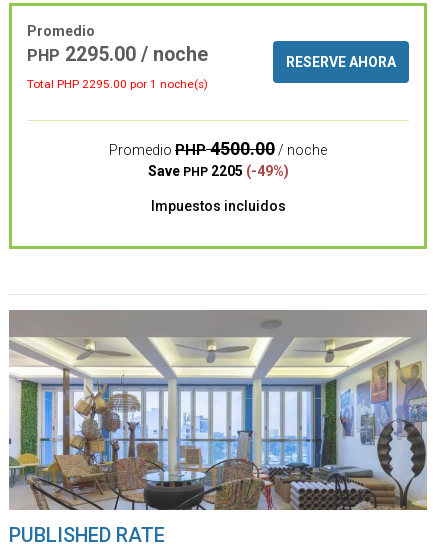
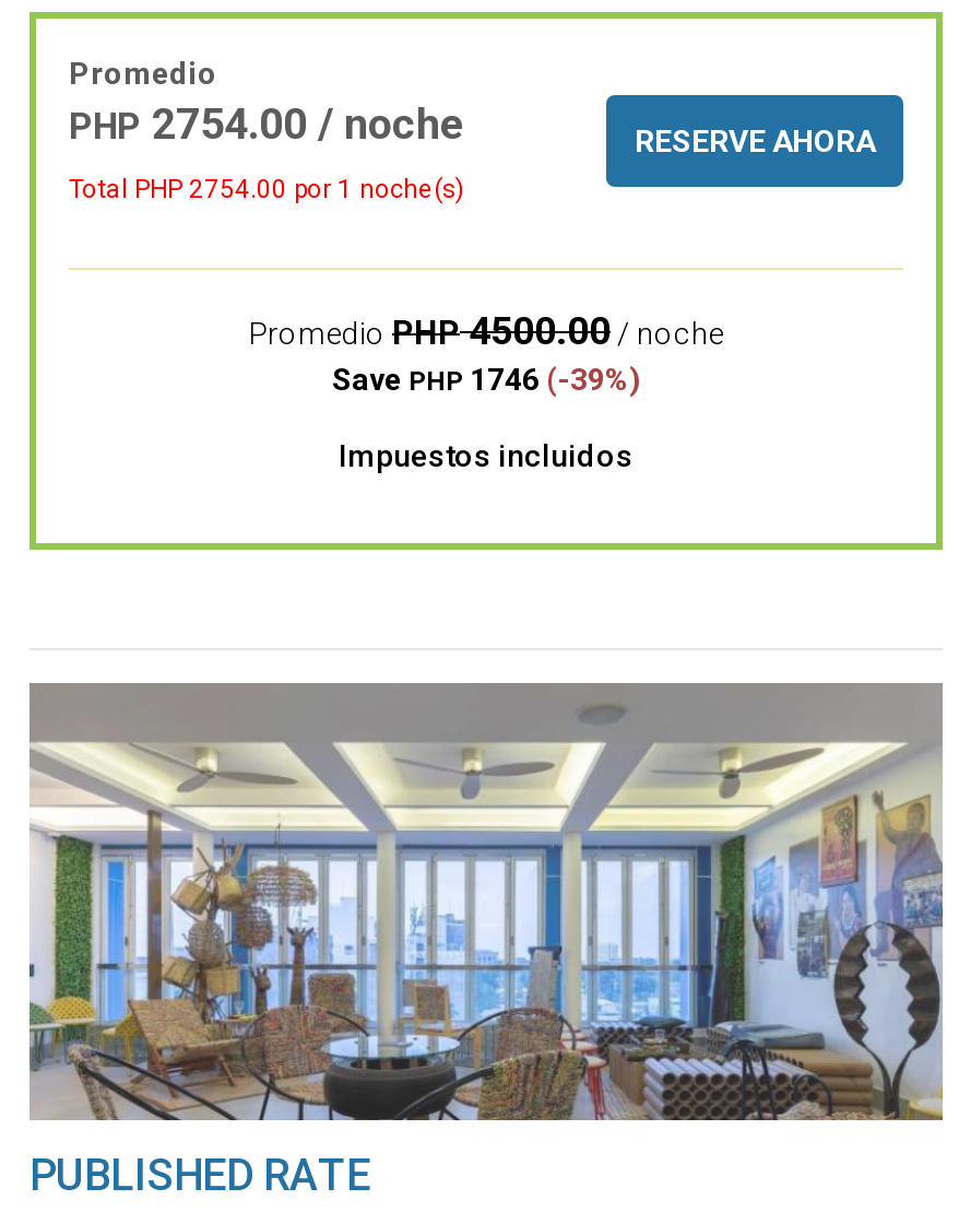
- PHP 2295.00 / noche
+ PHP 2754.00 / noche

- Total PHP 2295.00 por 1 noche(s)
+ Total PHP 2754.00 por 1 noche(s)

- Save PHP 2205 (-49%)
+ Save PHP 1746 (-39%)
